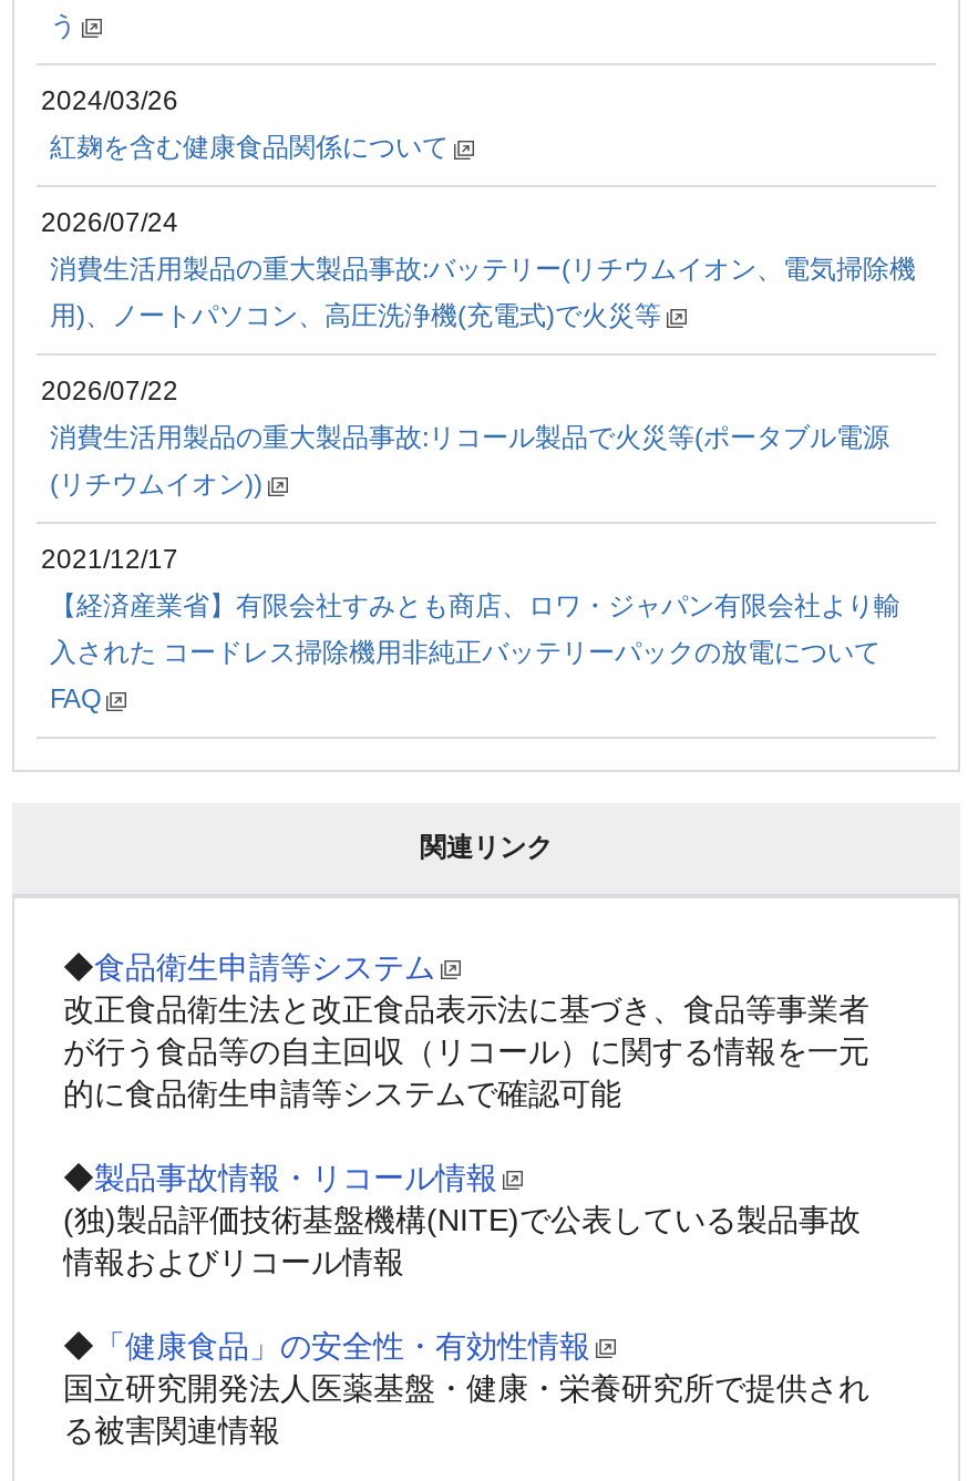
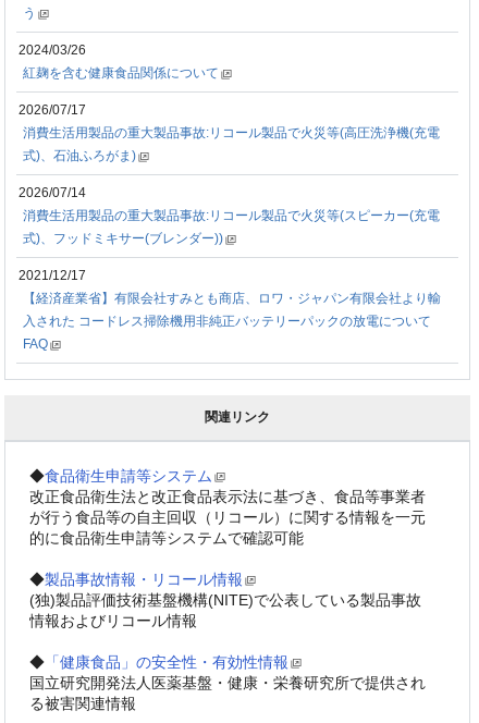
- 2026/07/24
+ 2026/07/17

- 消費生活用製品の重大製品事故:バッテリー(リチウムイオン、電気掃除機
+ 消費生活用製品の重大製品事故:リコール製品で火災等(高圧洗浄機(充電

- 用)、ノートパソコン、高圧洗浄機(充電式)で火災等
+ 式)、石油ふろがま)

- 2026/07/22
+ 2026/07/14

- 消費生活用製品の重大製品事故:リコール製品で火災等(ポータブル電源
+ 消費生活用製品の重大製品事故:リコール製品で火災等(スピーカー(充電

- (リチウムイオン))
+ 式)、フッドミキサー(ブレンダー))
